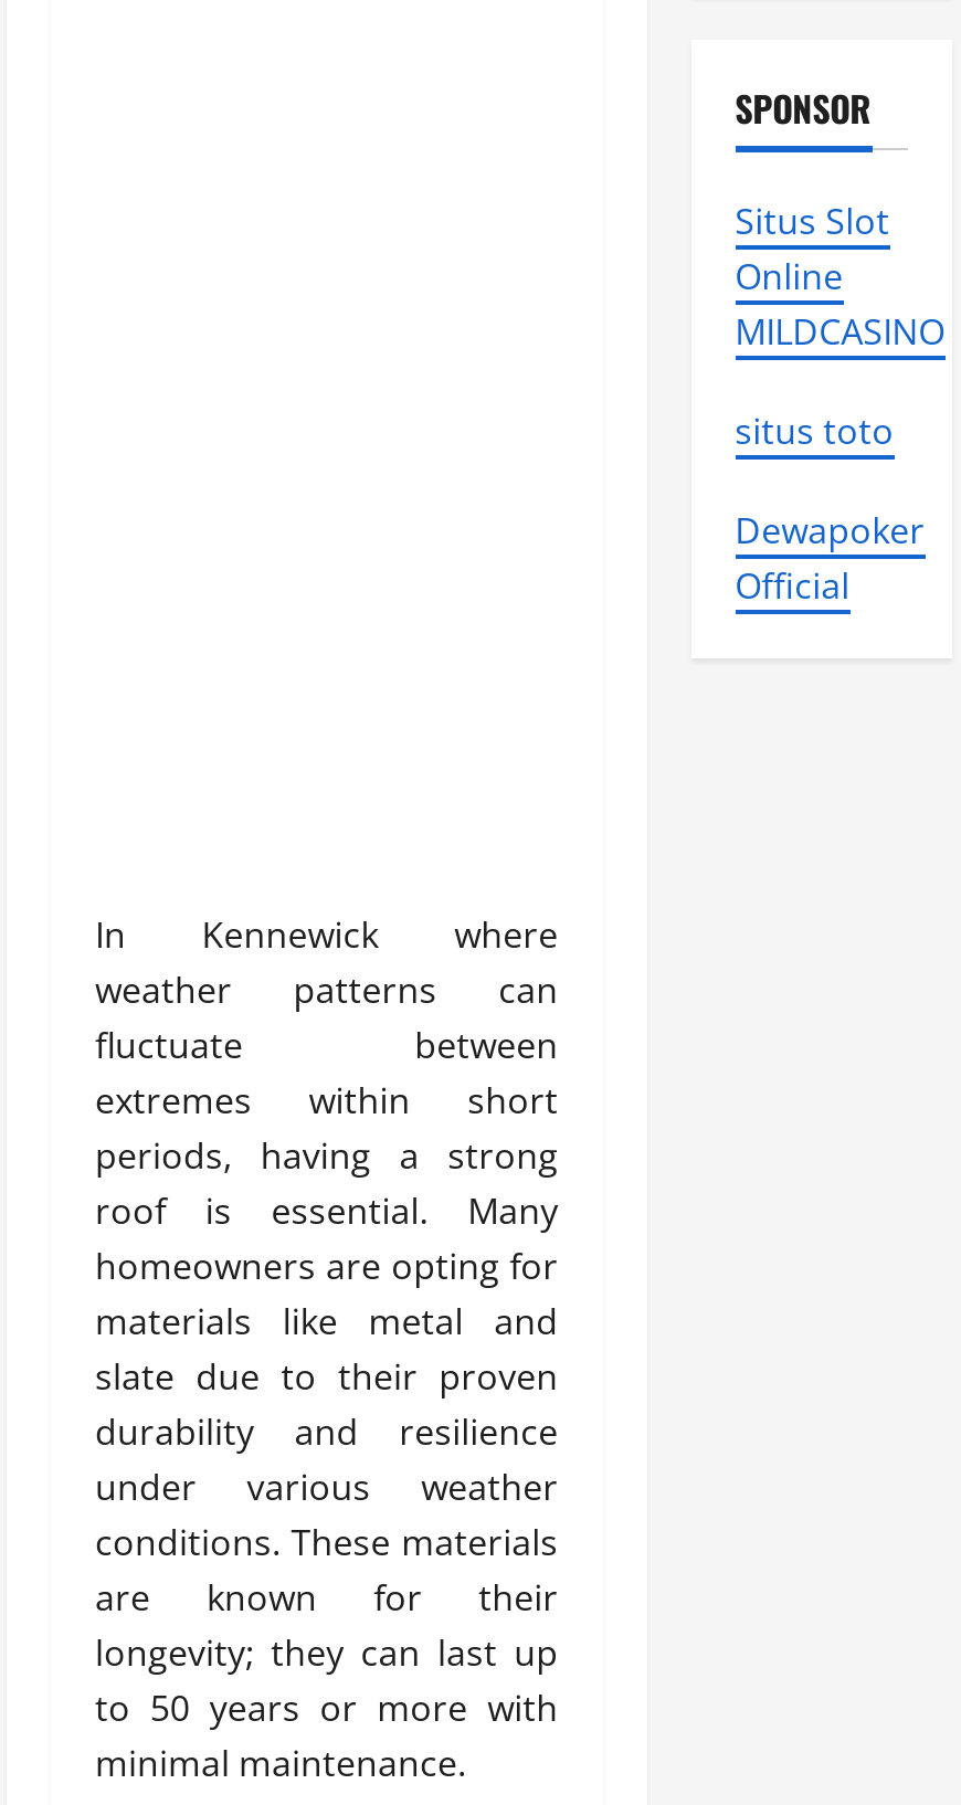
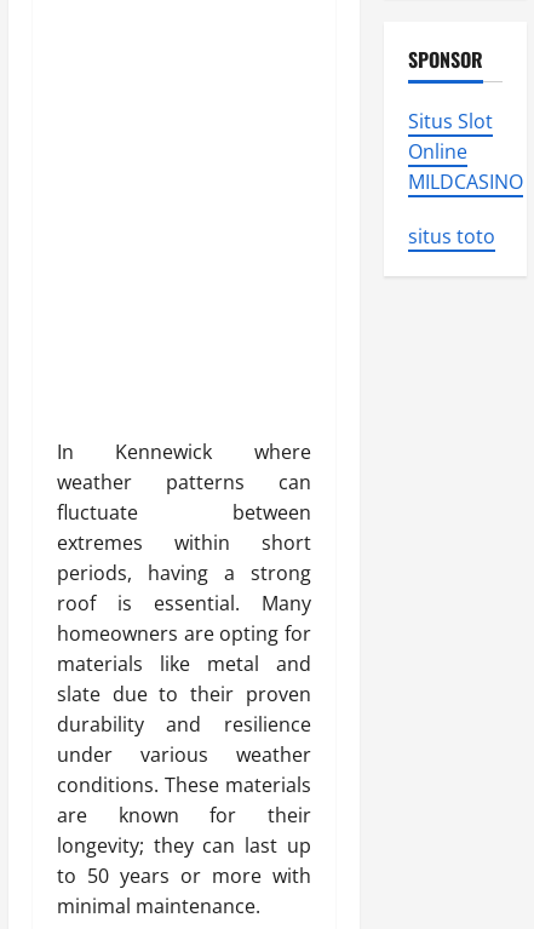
- Dewapoker
- Official
